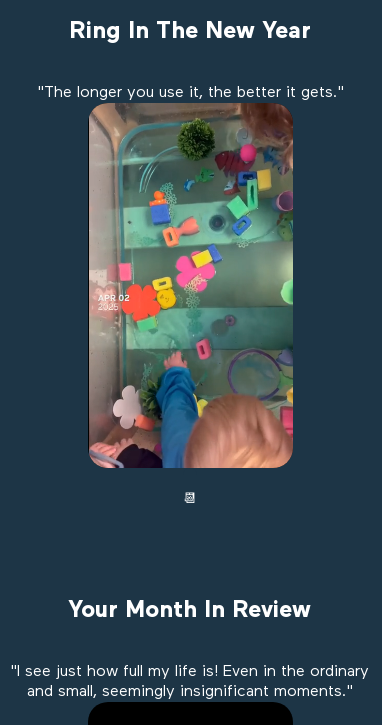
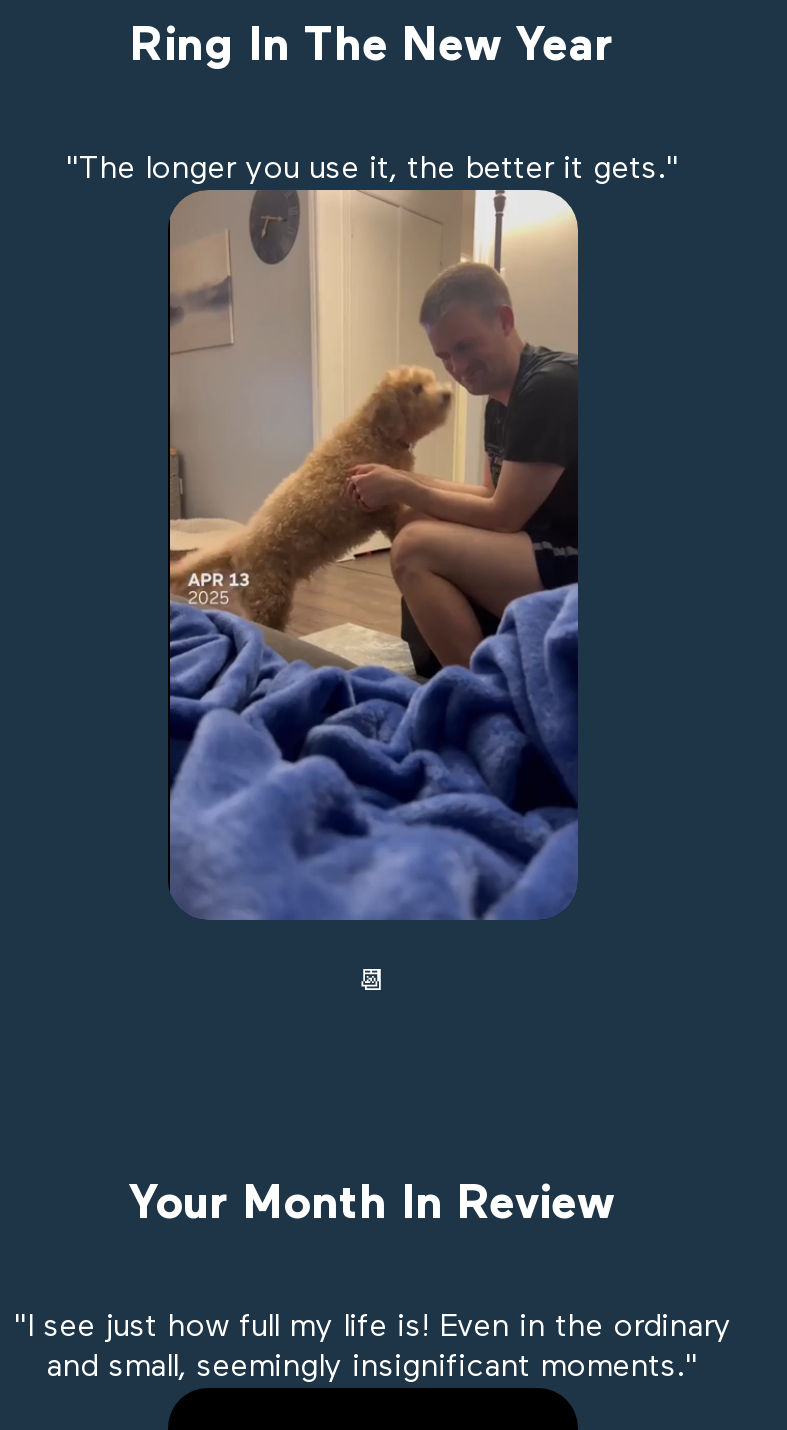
- [image]
+ [image]
